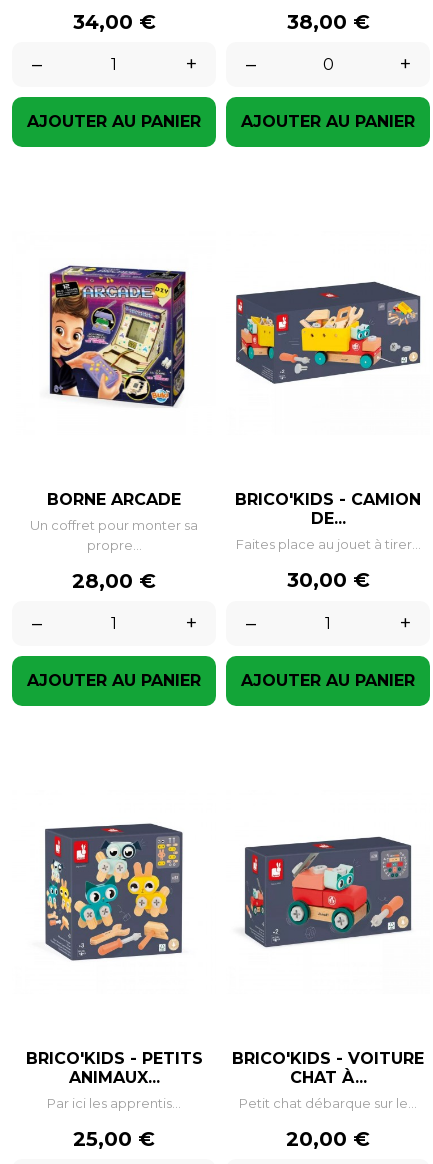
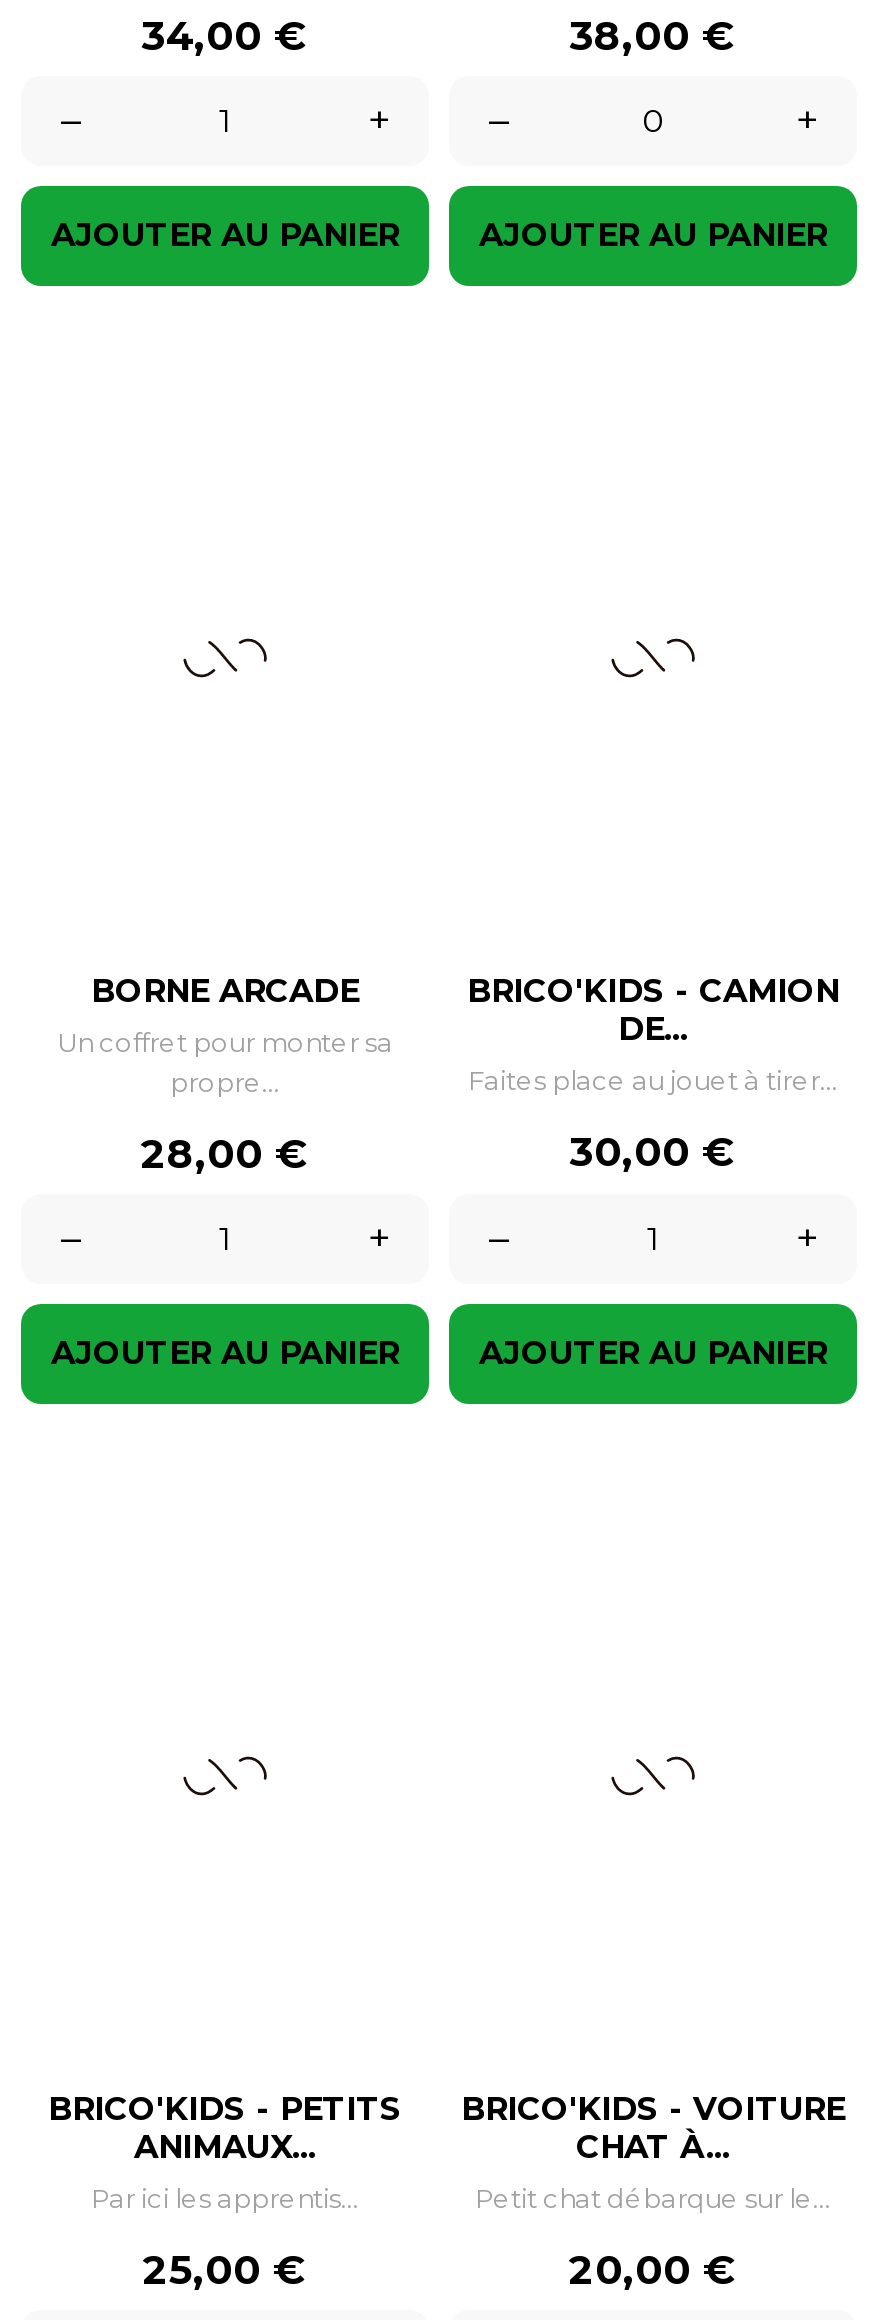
- [image]

- [image]

- [image]

- [image]
